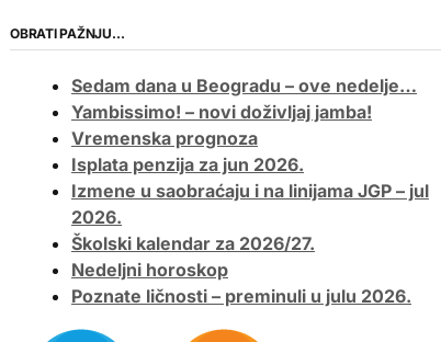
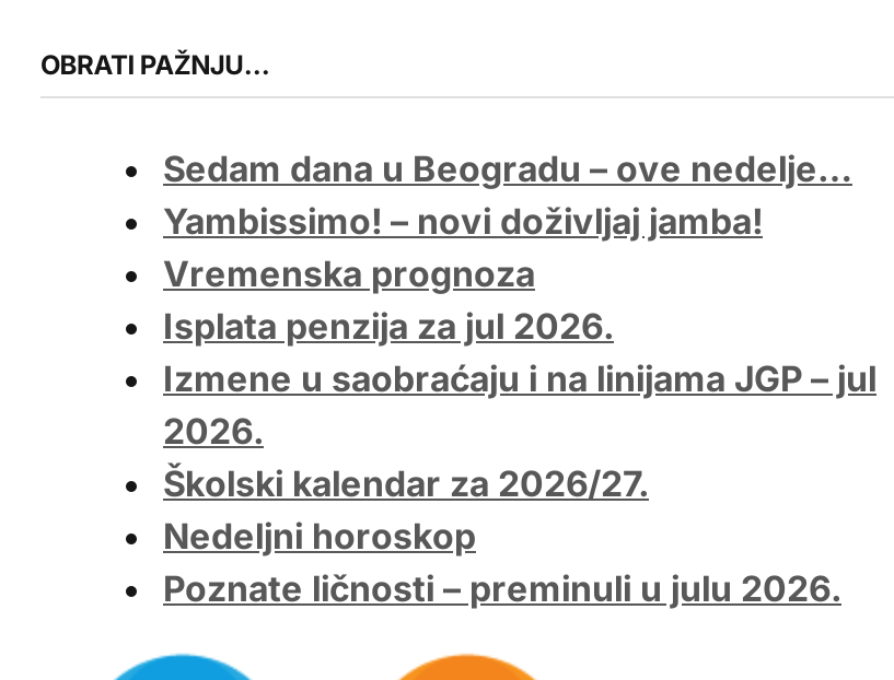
- Isplata penzija za jun 2026.
+ Isplata penzija za jul 2026.
